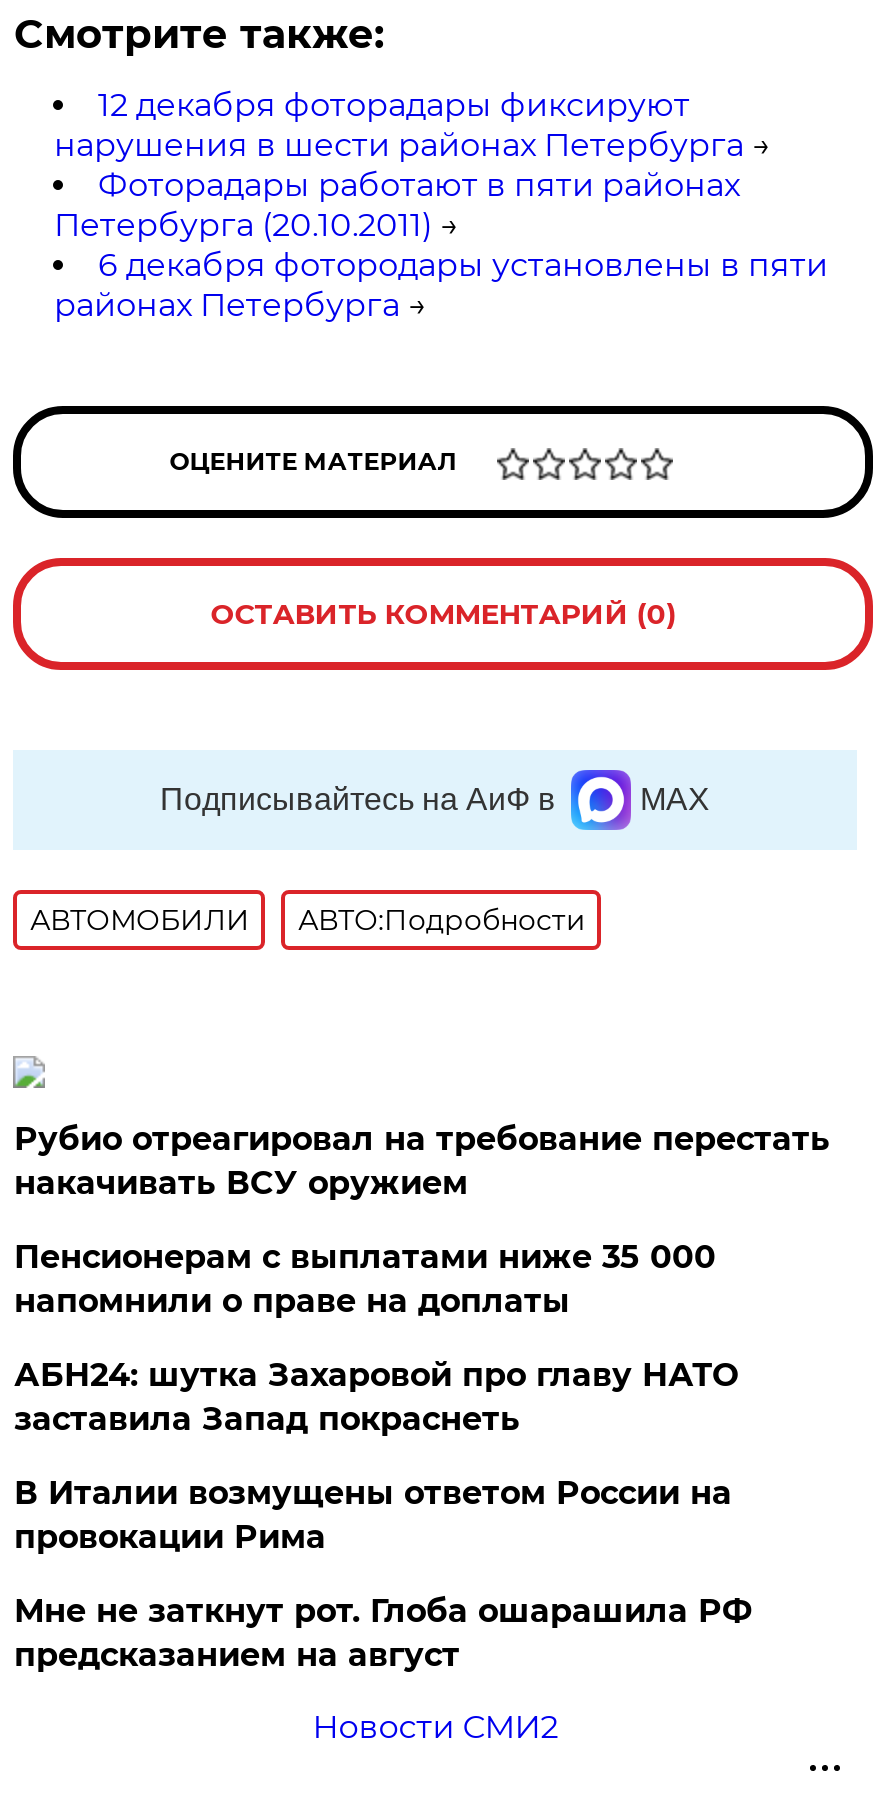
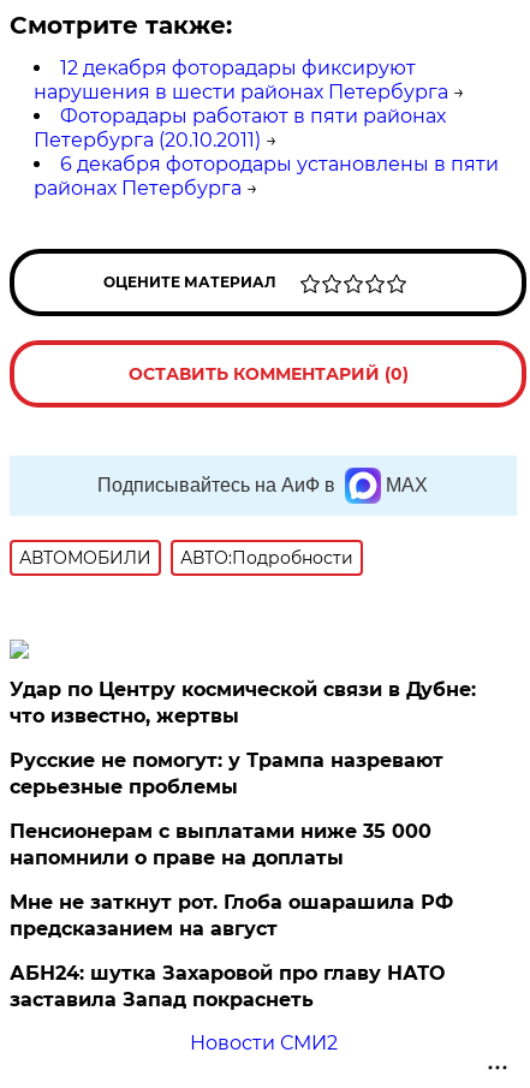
- Рубио отреагировал на требование перестать
- накачивать ВСУ оружием
+ Удар по Центру космической связи в Дубне:
+ что известно, жертвы
+ Русские не помогут: у Трампа назревают
+ серьезные проблемы

moved down: Пенсионерам с выплатами ниже 35 000 | напомнили о праве на доплаты

moved down: АБН24: шутка Захаровой про главу НАТО | заставила Запад покраснеть

- В Италии возмущены ответом России на
- провокации Рима

moved up: Мне не заткнут рот. Глоба ошарашила РФ | предсказанием на август
